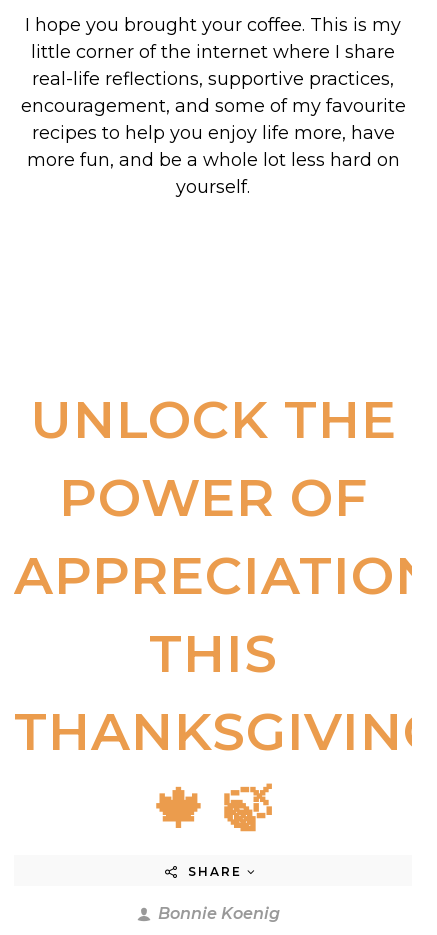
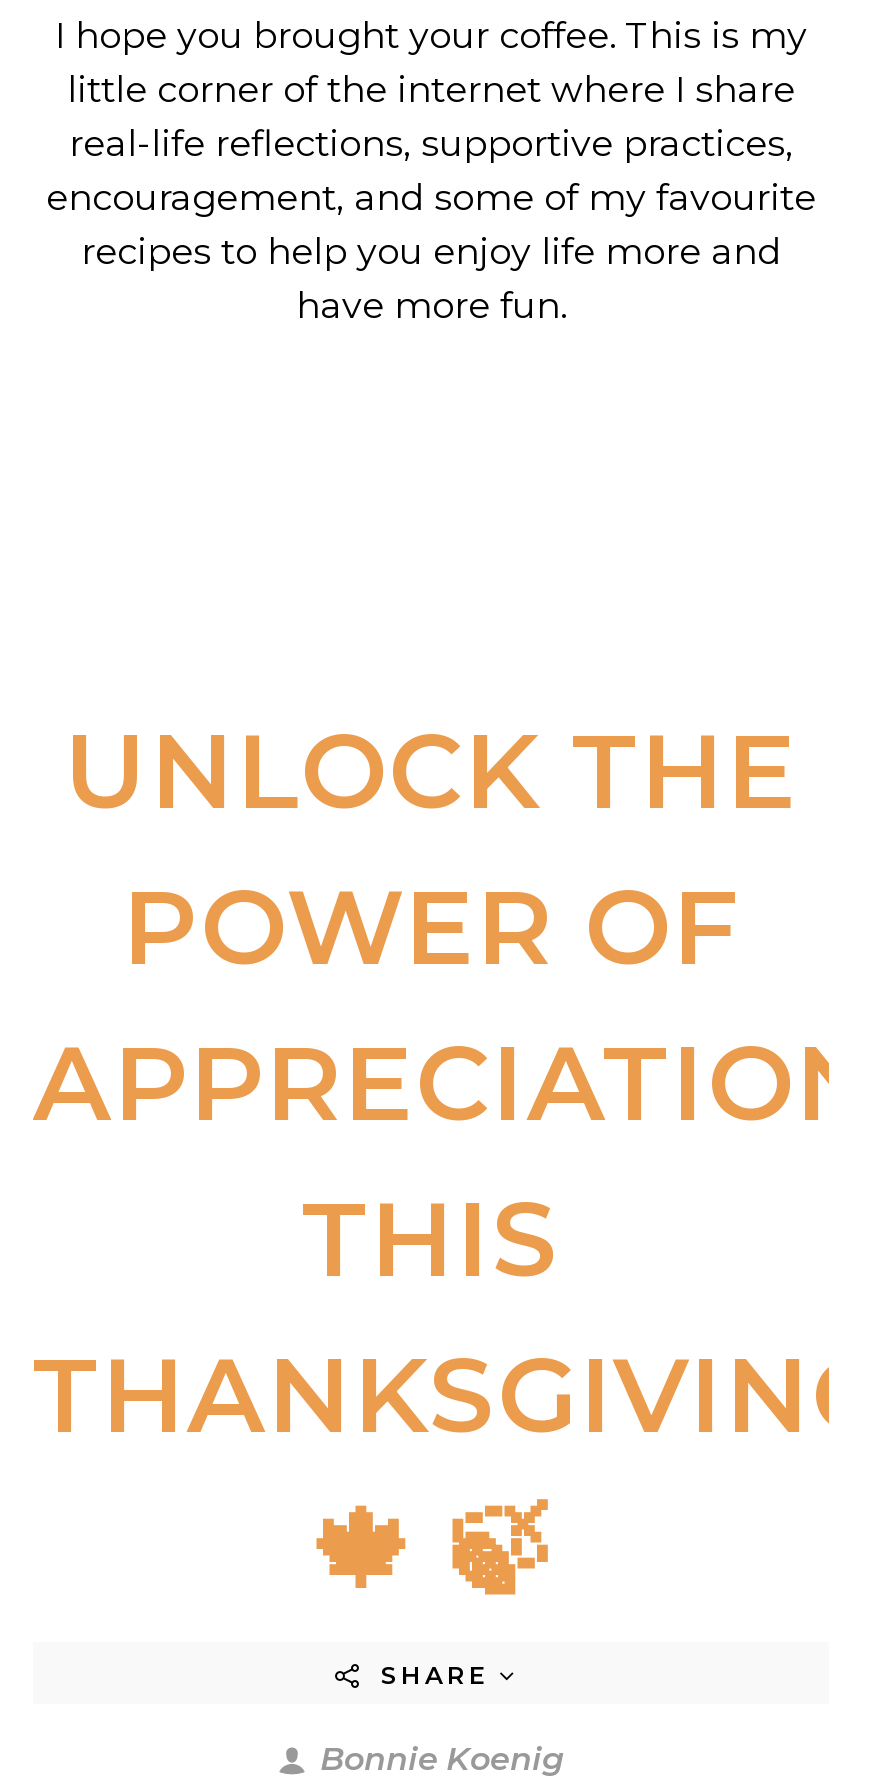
- recipes to help you enjoy life more, have
- more fun, and be a whole lot less hard on
- yourself.
+ recipes to help you enjoy life more and
+ have more fun.
